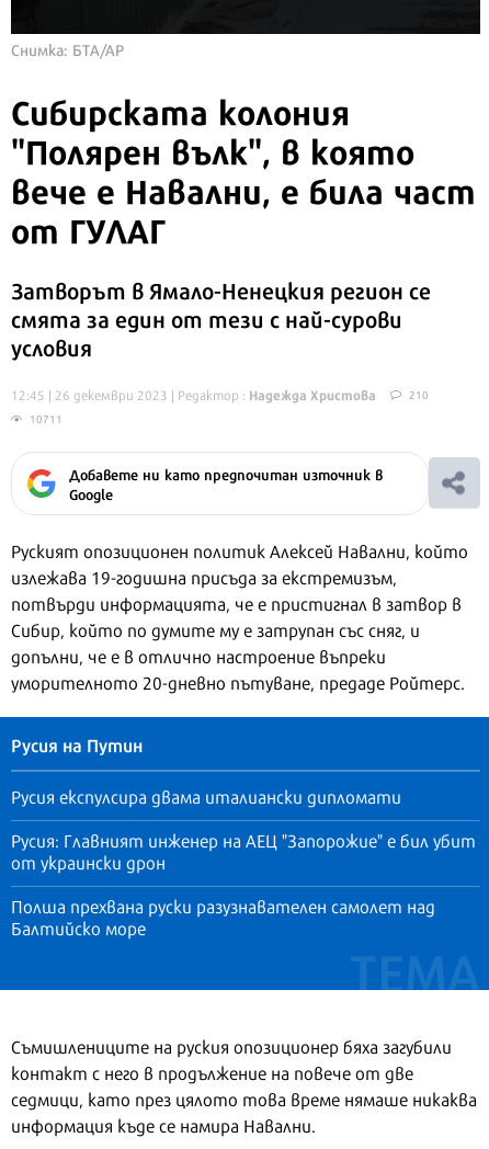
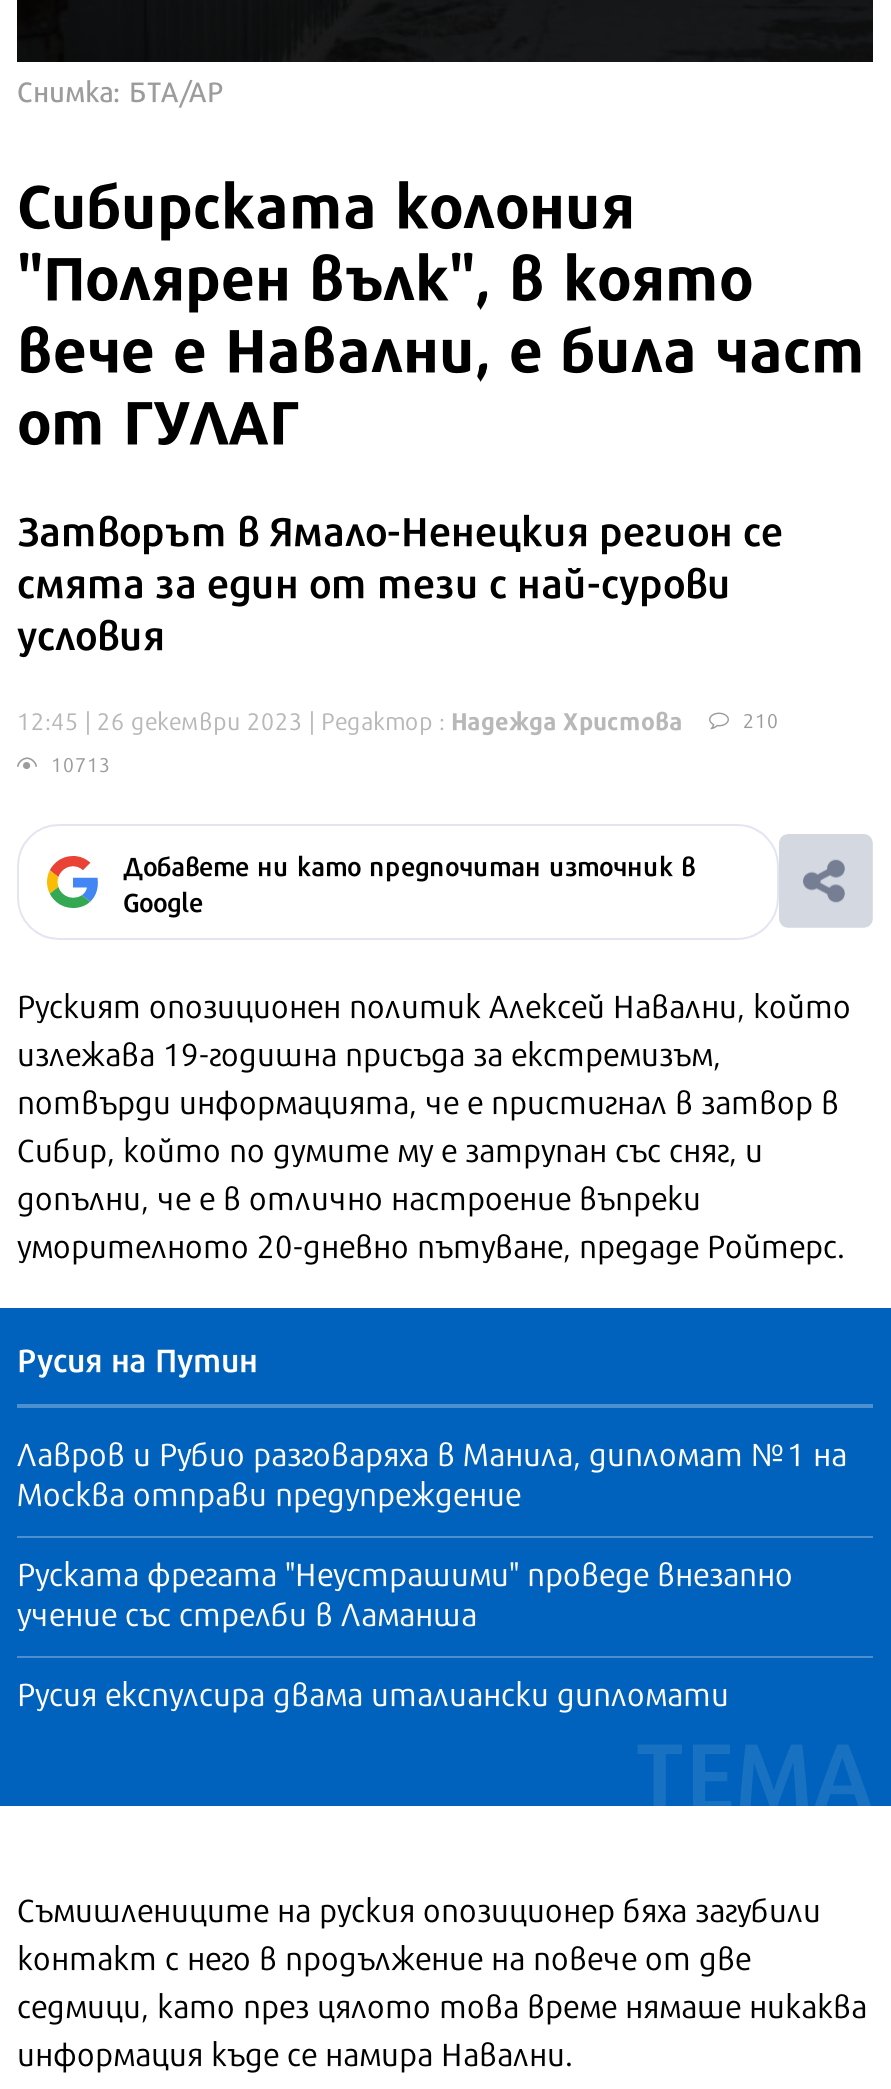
- 10711
+ 10713

+ Лавров и Рубио разговаряха в Манила, дипломат №1 на
+ Москва отправи предупреждение
+ Руската фрегата "Неустрашими" проведе внезапно
+ учение със стрелби в Ламанша

moved down: Русия експулсира двама италиански дипломати

- Русия: Главният инженер на АЕЦ "Запорожие" е бил убит
- от украински дрон
- Полша прехвана руски разузнавателен самолет над
- Балтийско море
